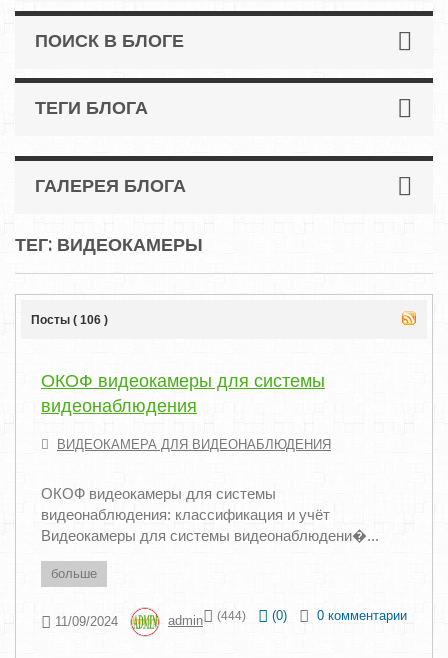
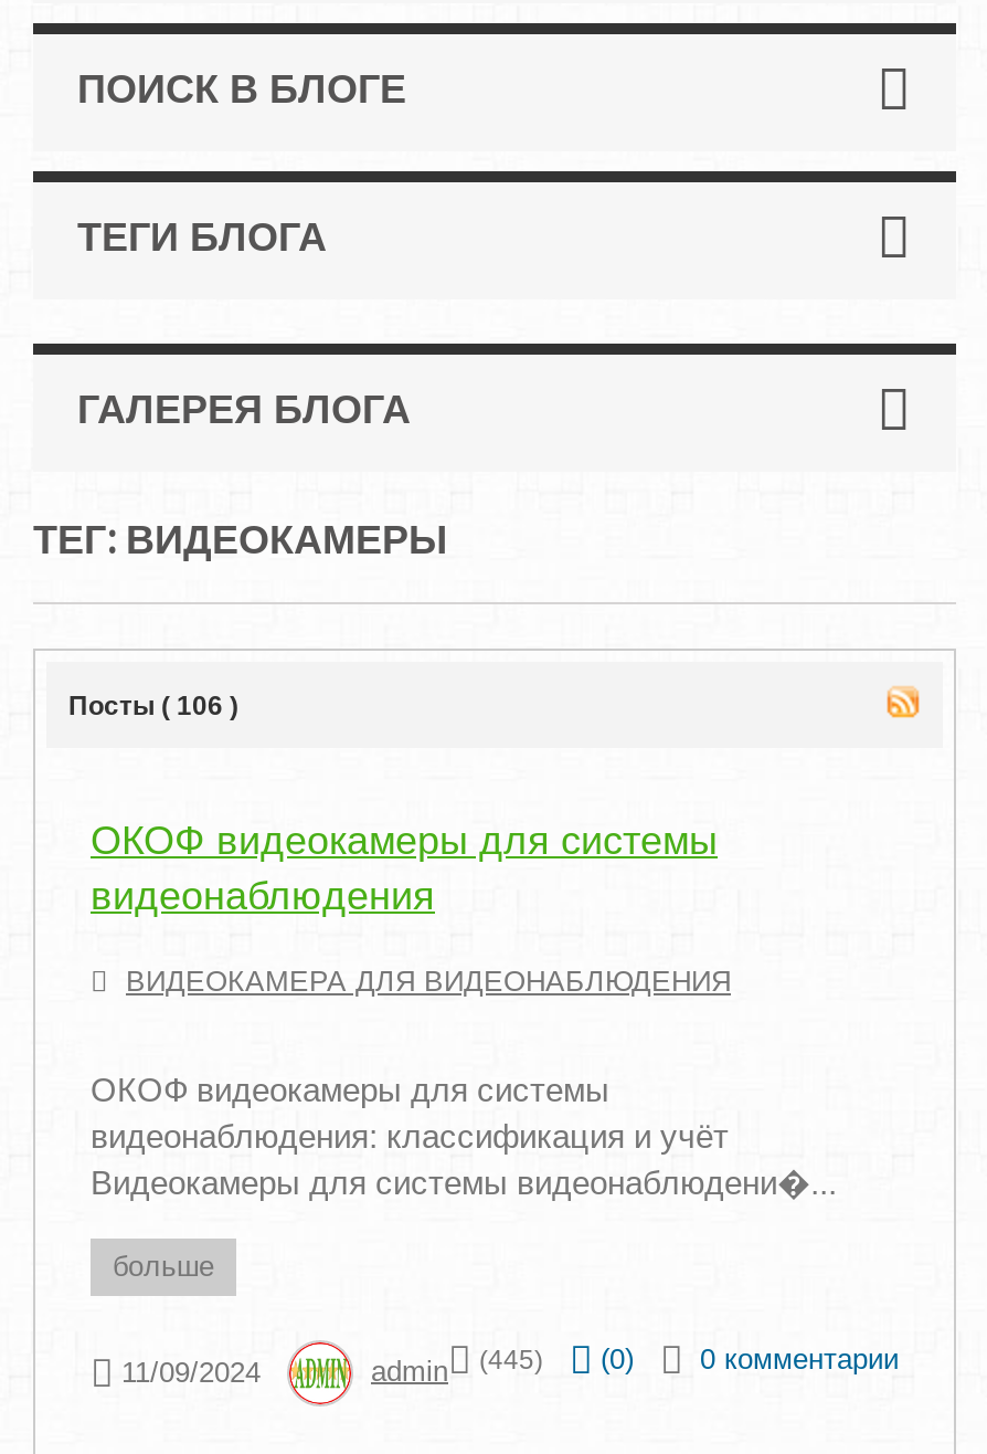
- admin (444) (0) 0 комментарии
+ admin (445) (0) 0 комментарии
